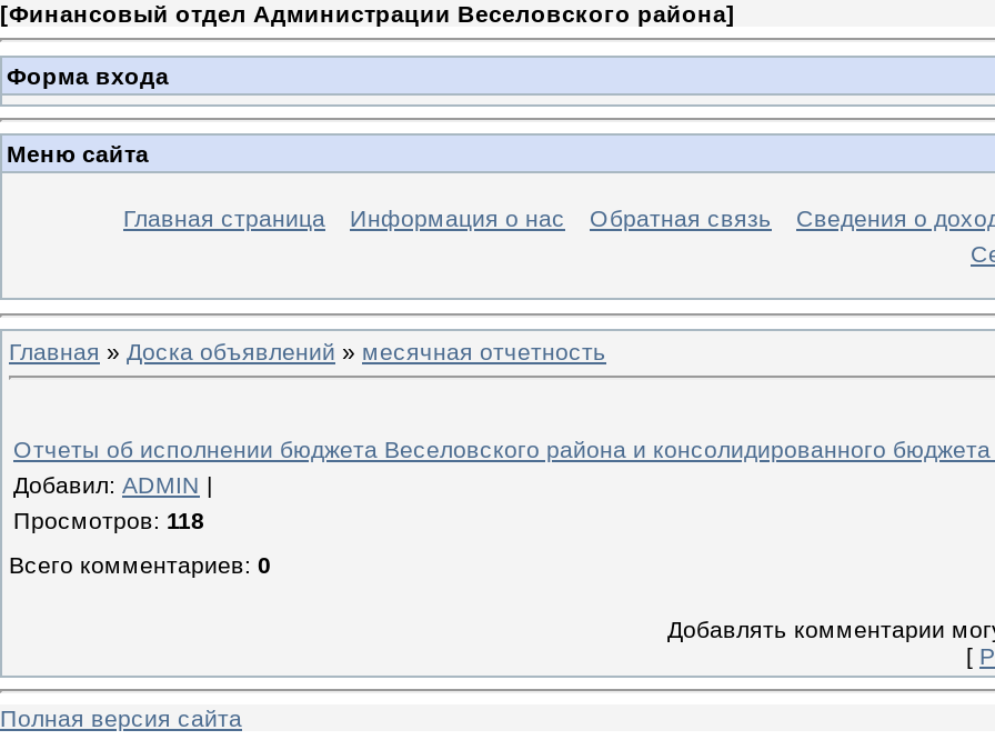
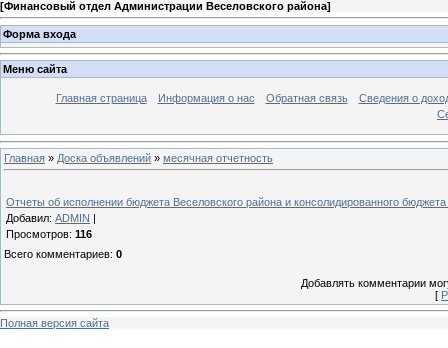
- Просмотров: 118
+ Просмотров: 116
